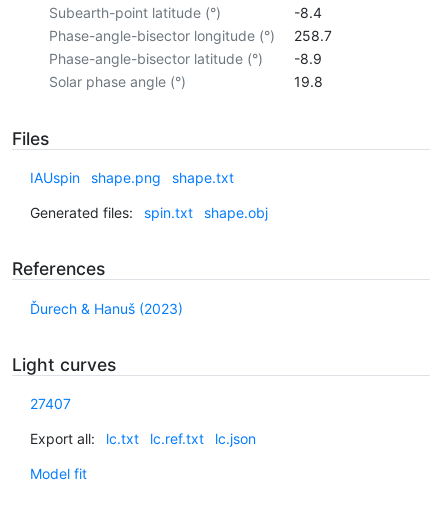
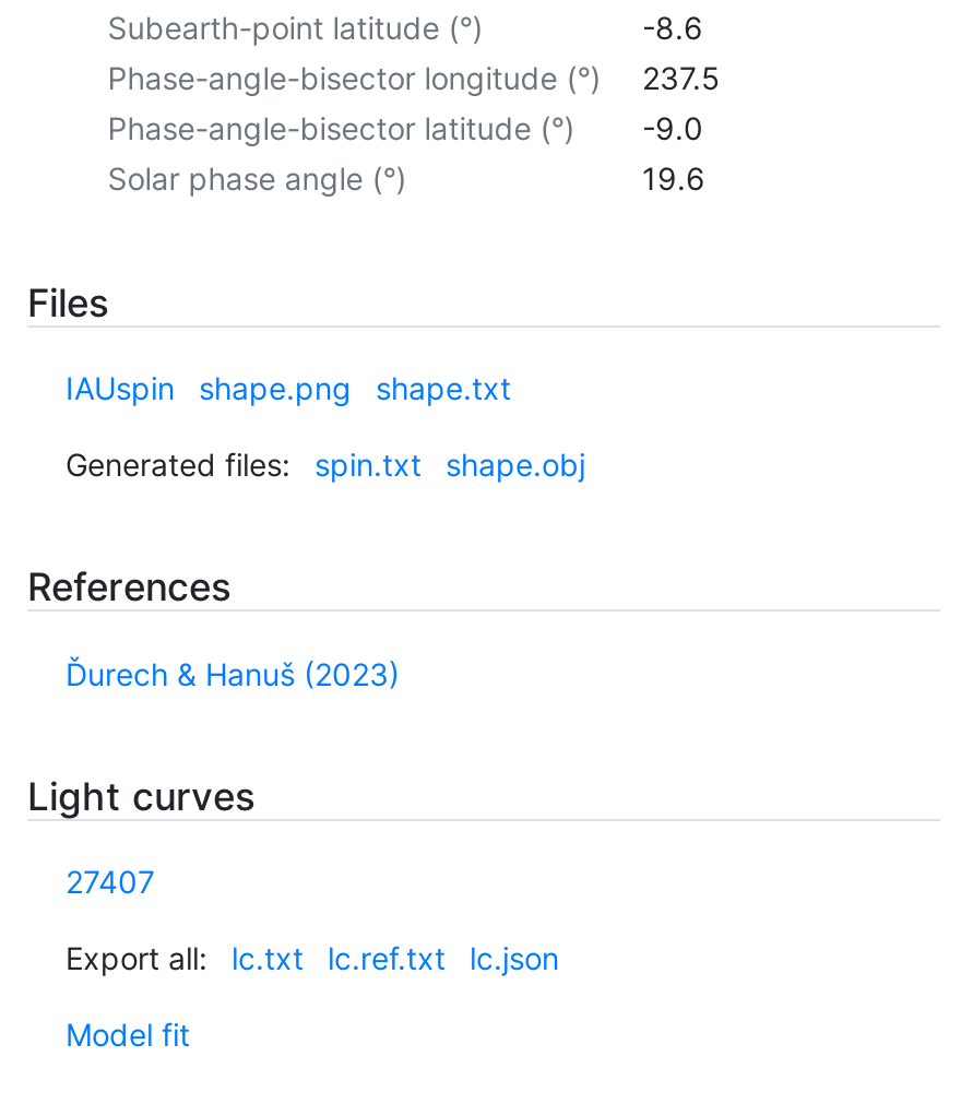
- -8.4
+ -8.6

- Phase-angle-bisector longitude (°) 258.7
+ Phase-angle-bisector longitude (°) 237.5

- Phase-angle-bisector latitude (°) -8.9
+ Phase-angle-bisector latitude (°) -9.0

- 19.8
+ 19.6
